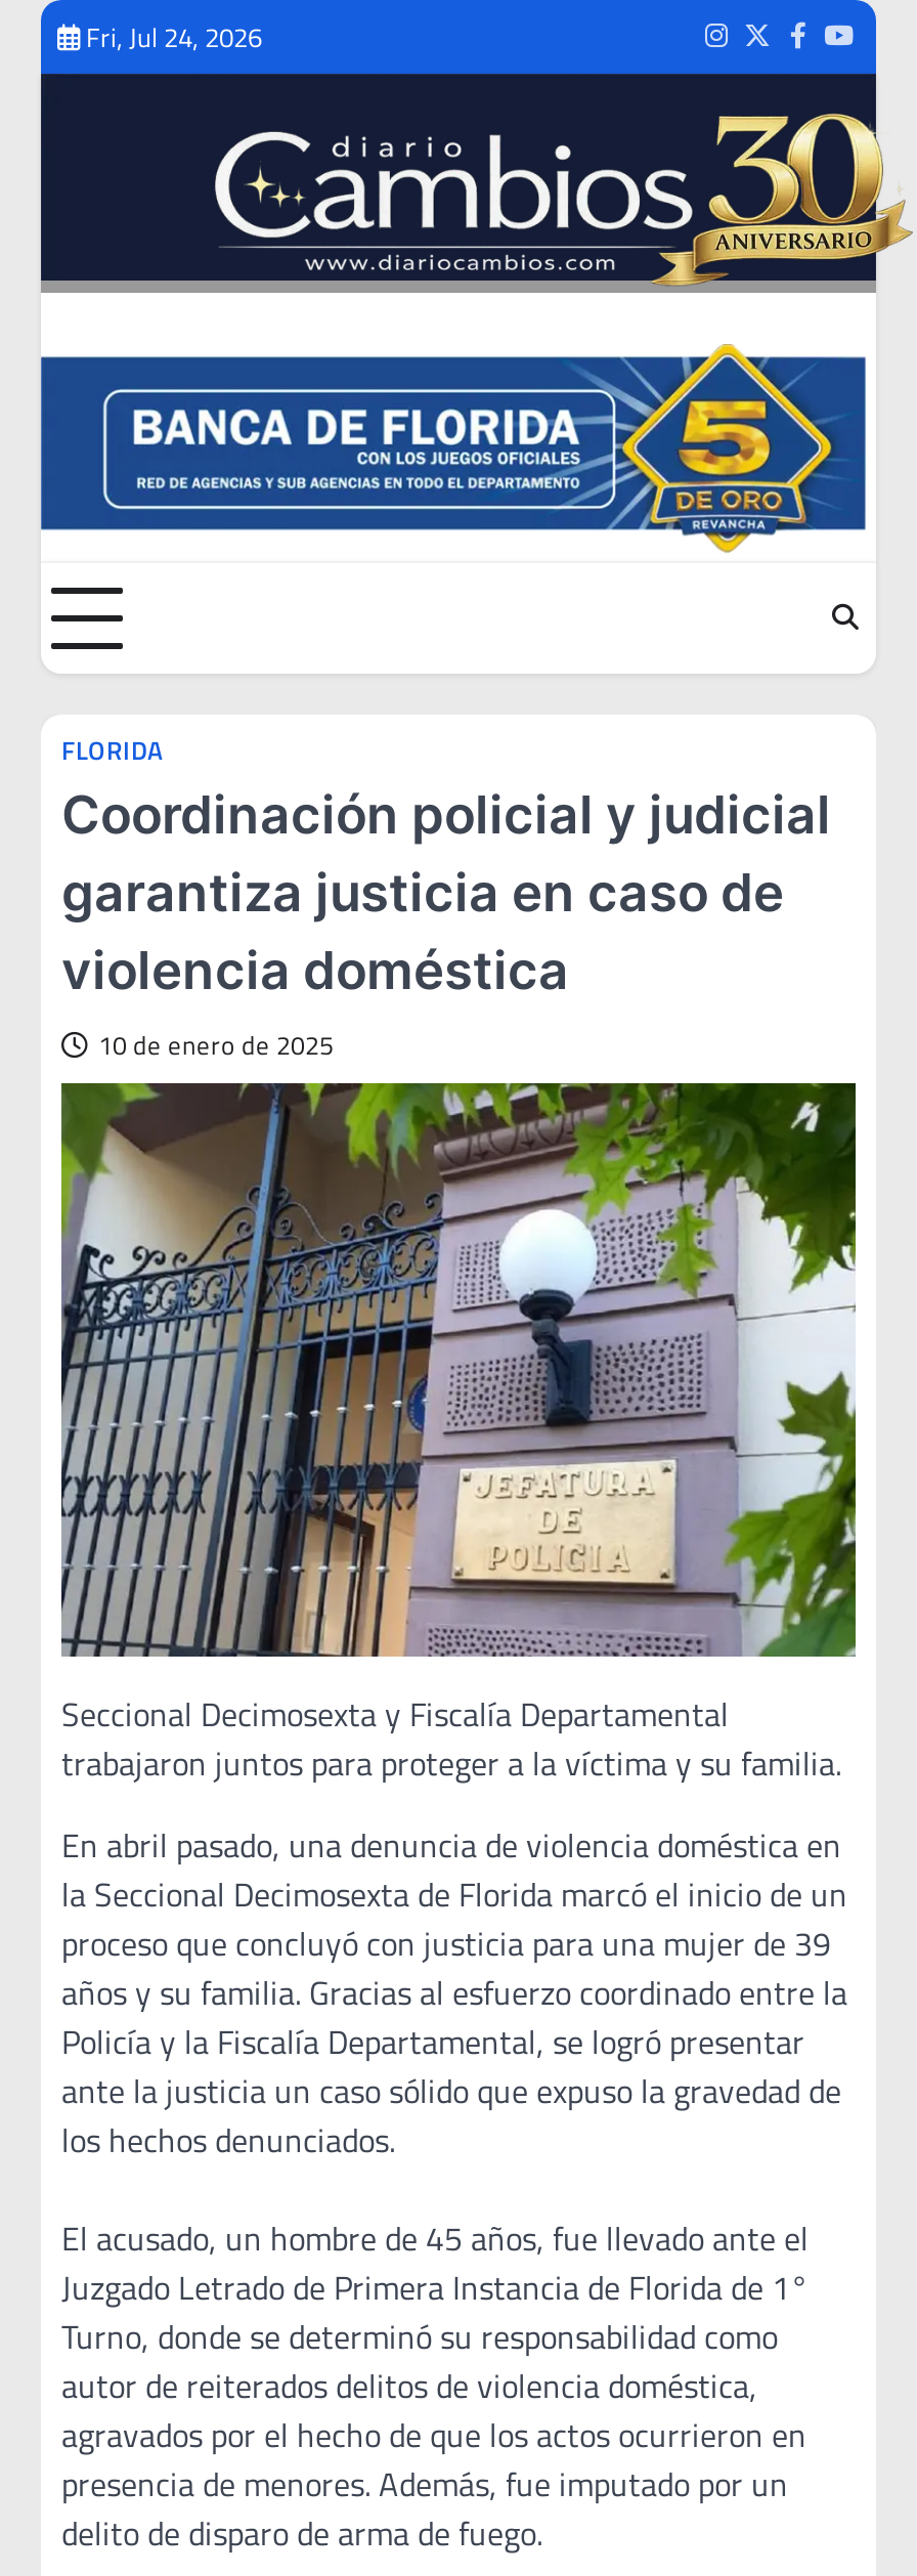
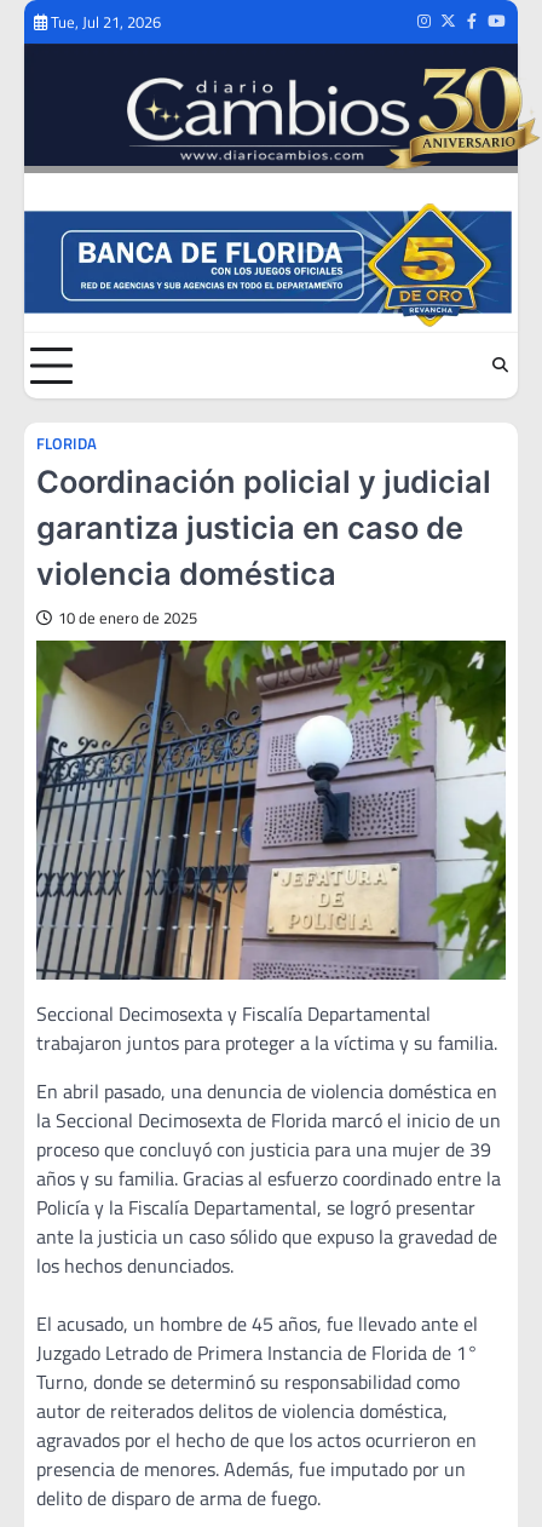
- Fri, Jul 24, 2026
+ Tue, Jul 21, 2026
